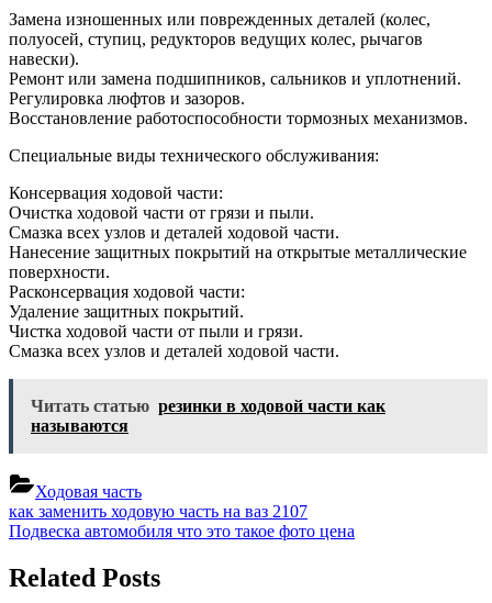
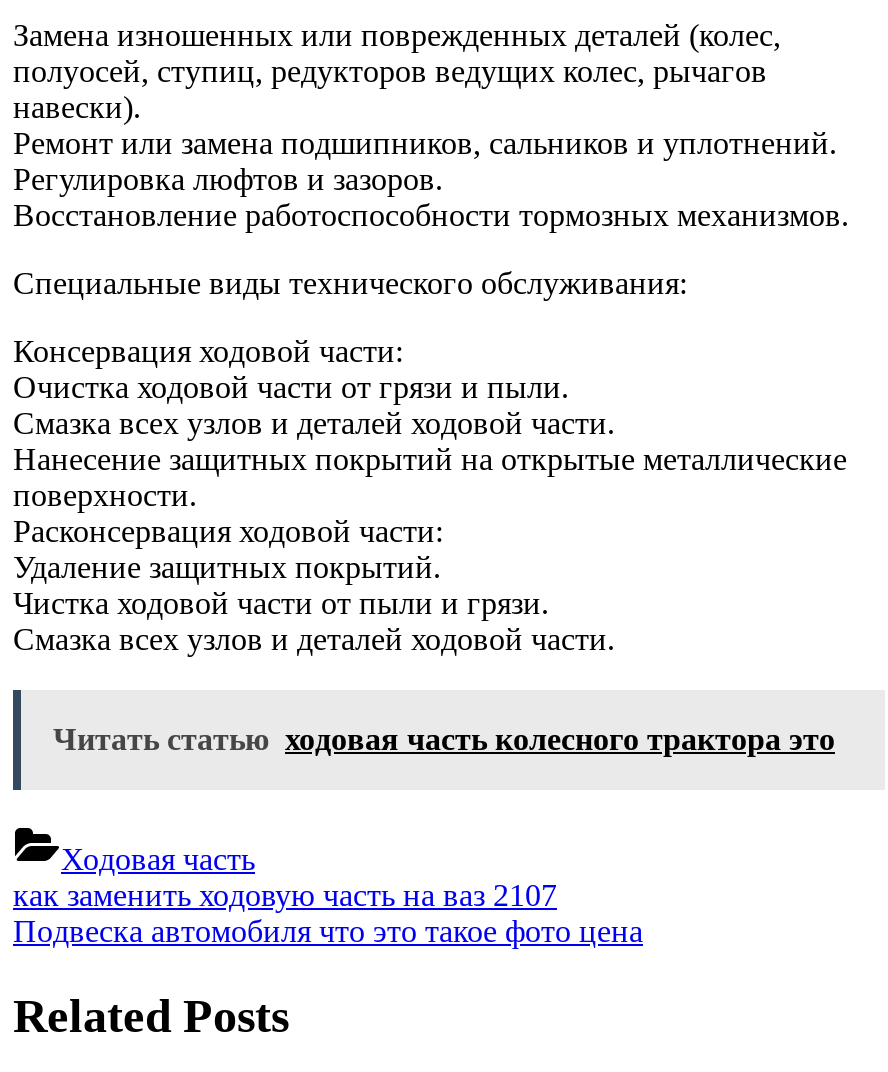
- Читать статью резинки в ходовой части как
- называются
+ Читать статью ходовая часть колесного трактора это
